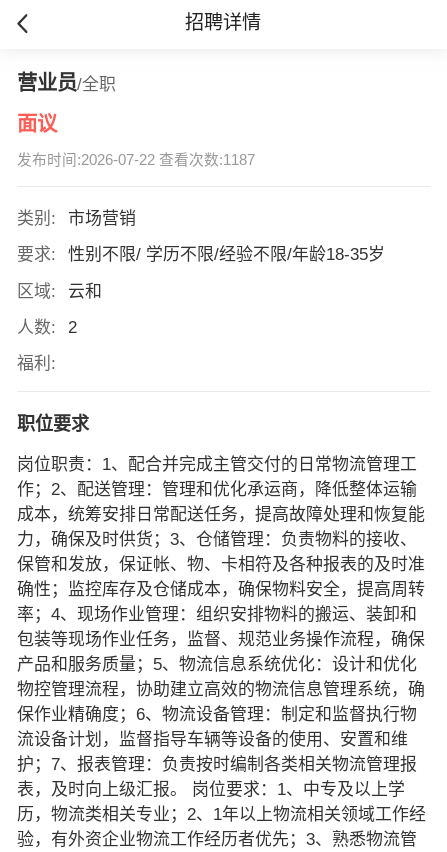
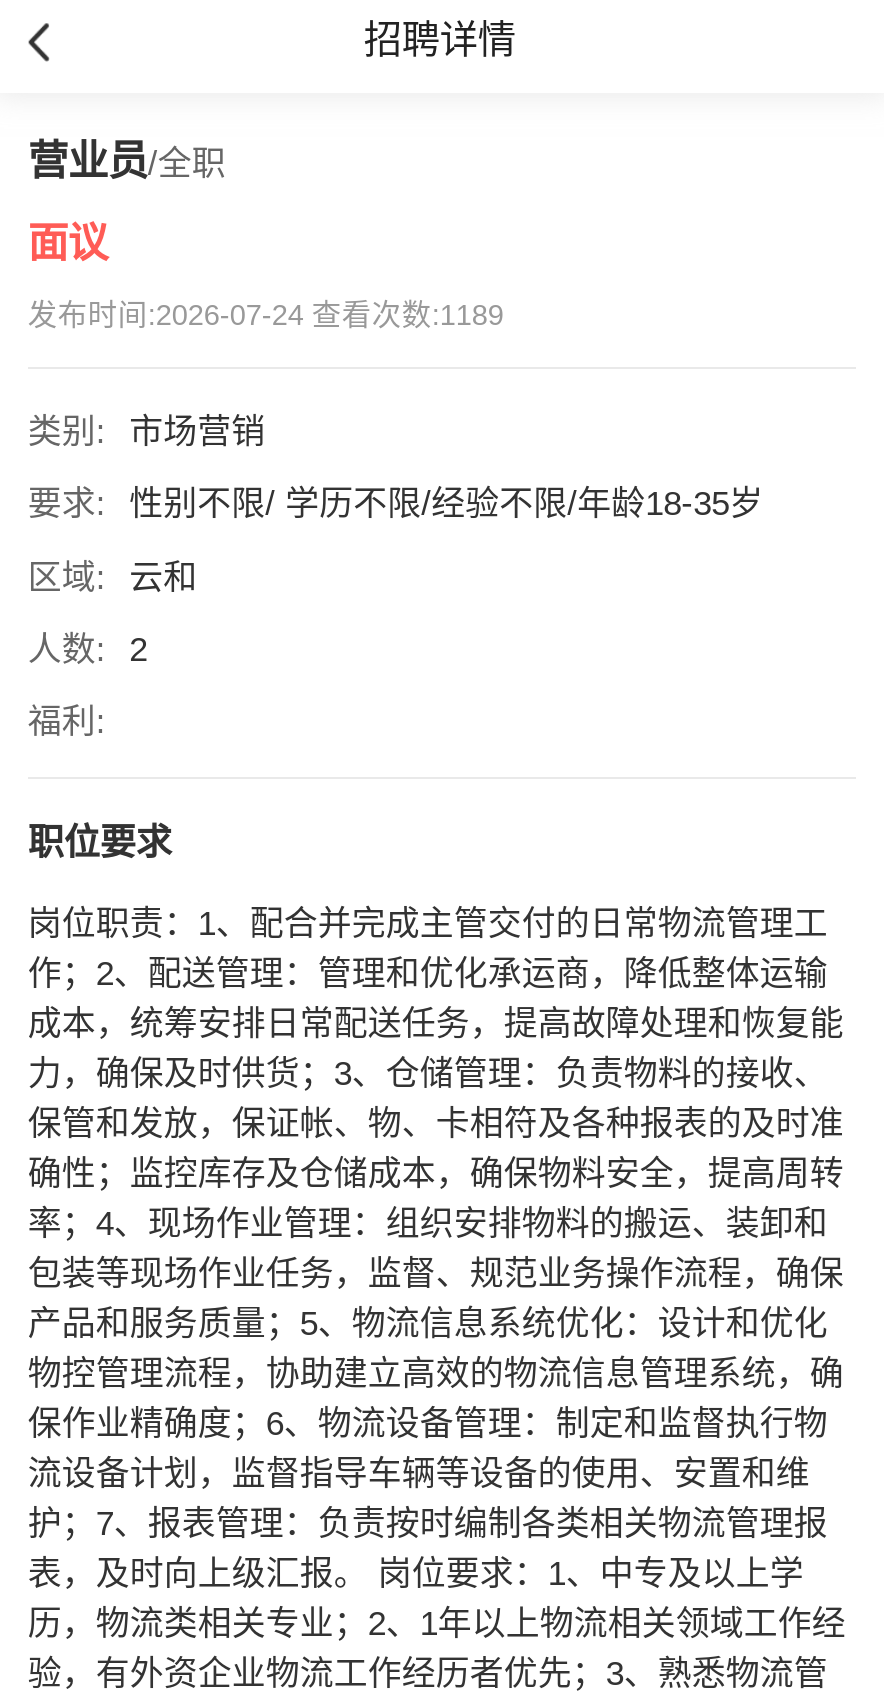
- 发布时间:2026-07-22 查看次数:1187
+ 发布时间:2026-07-24 查看次数:1189
